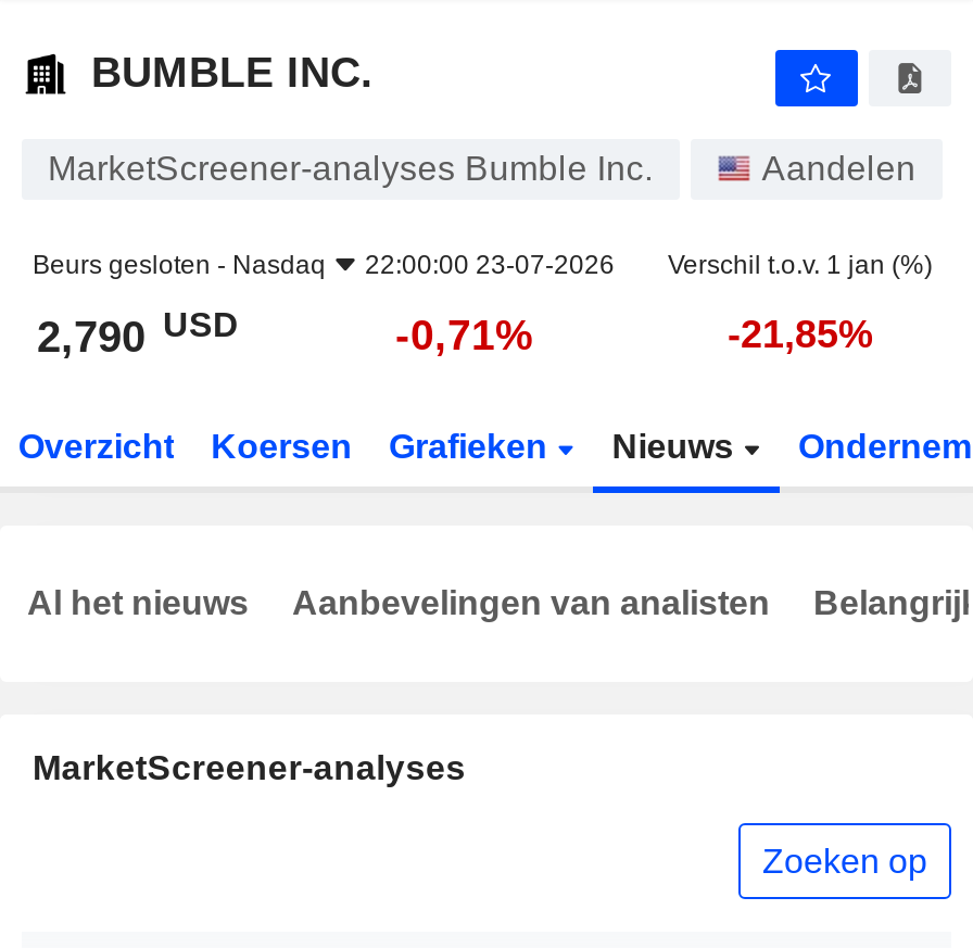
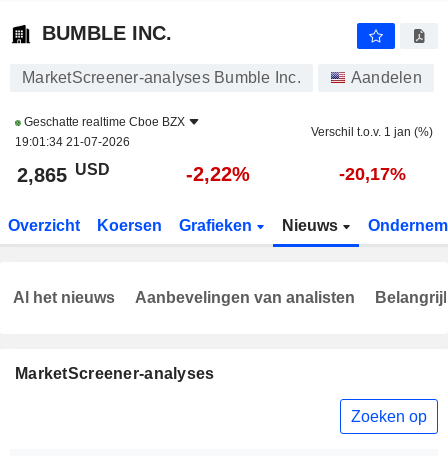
- Beurs gesloten - Nasdaq
- 22:00:00 23-07-2026
+ Geschatte realtime Cboe BZX
+ 19:01:34 21-07-2026

- 2,790 USD
+ 2,865 USD

- -0,71%
+ -2,22%

- -21,85%
+ -20,17%
